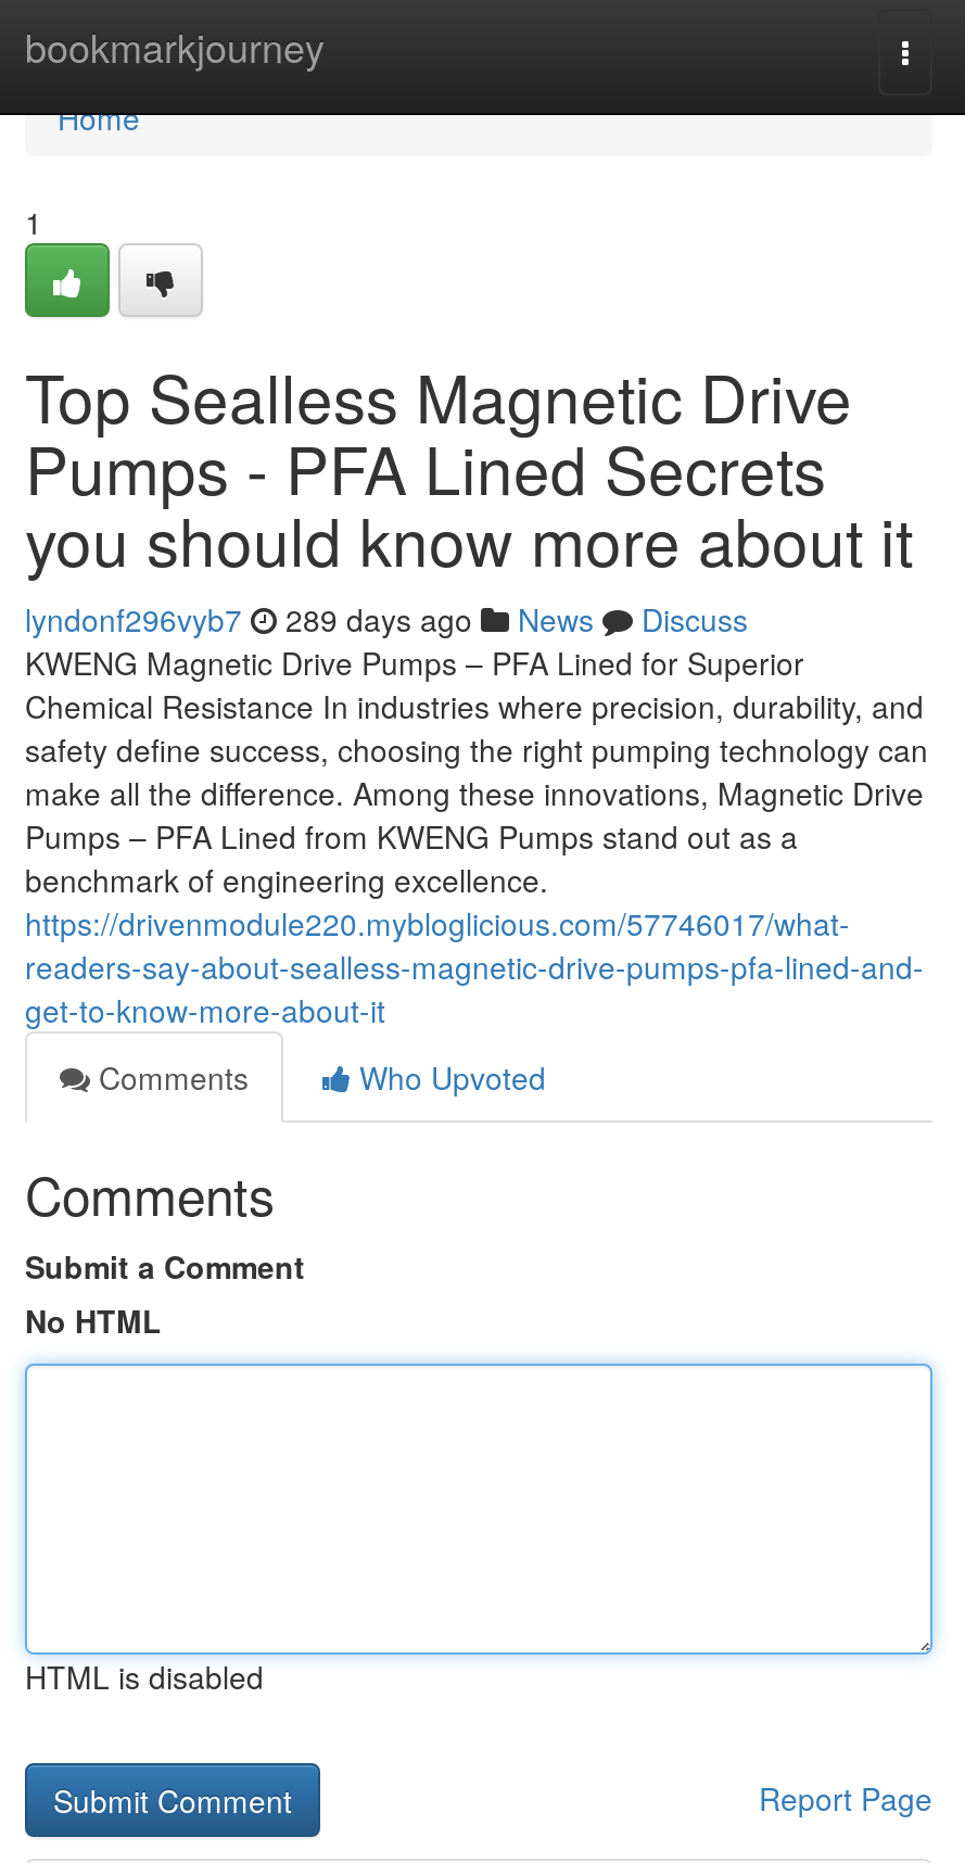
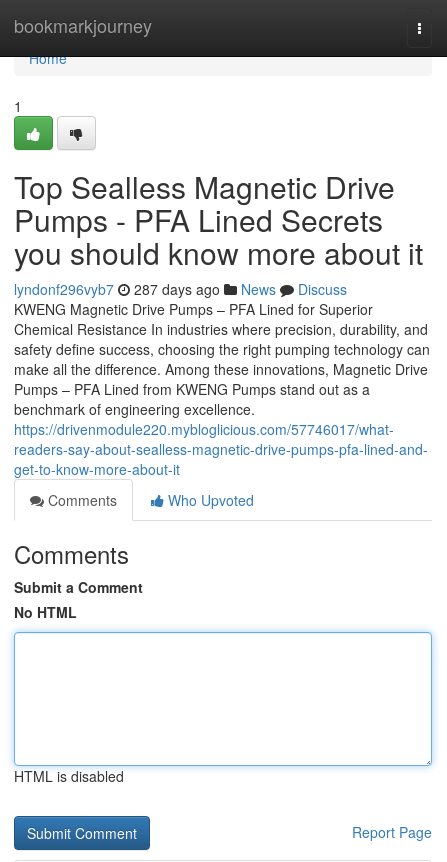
- lyndonf296vyb7 289 days ago News Discuss
+ lyndonf296vyb7 287 days ago News Discuss
